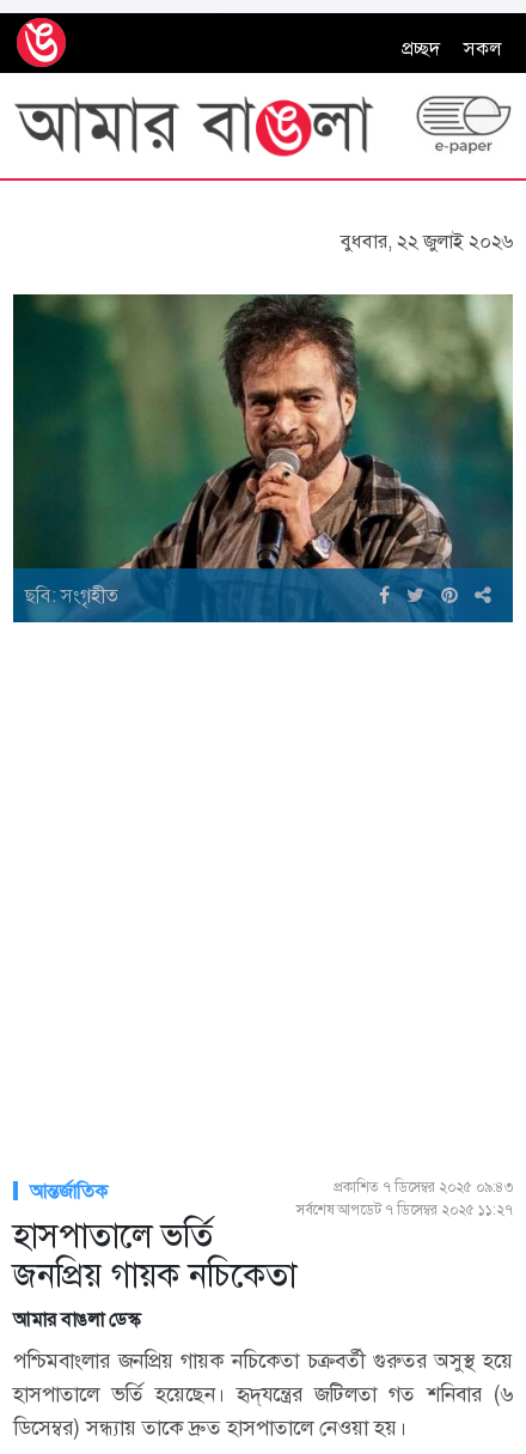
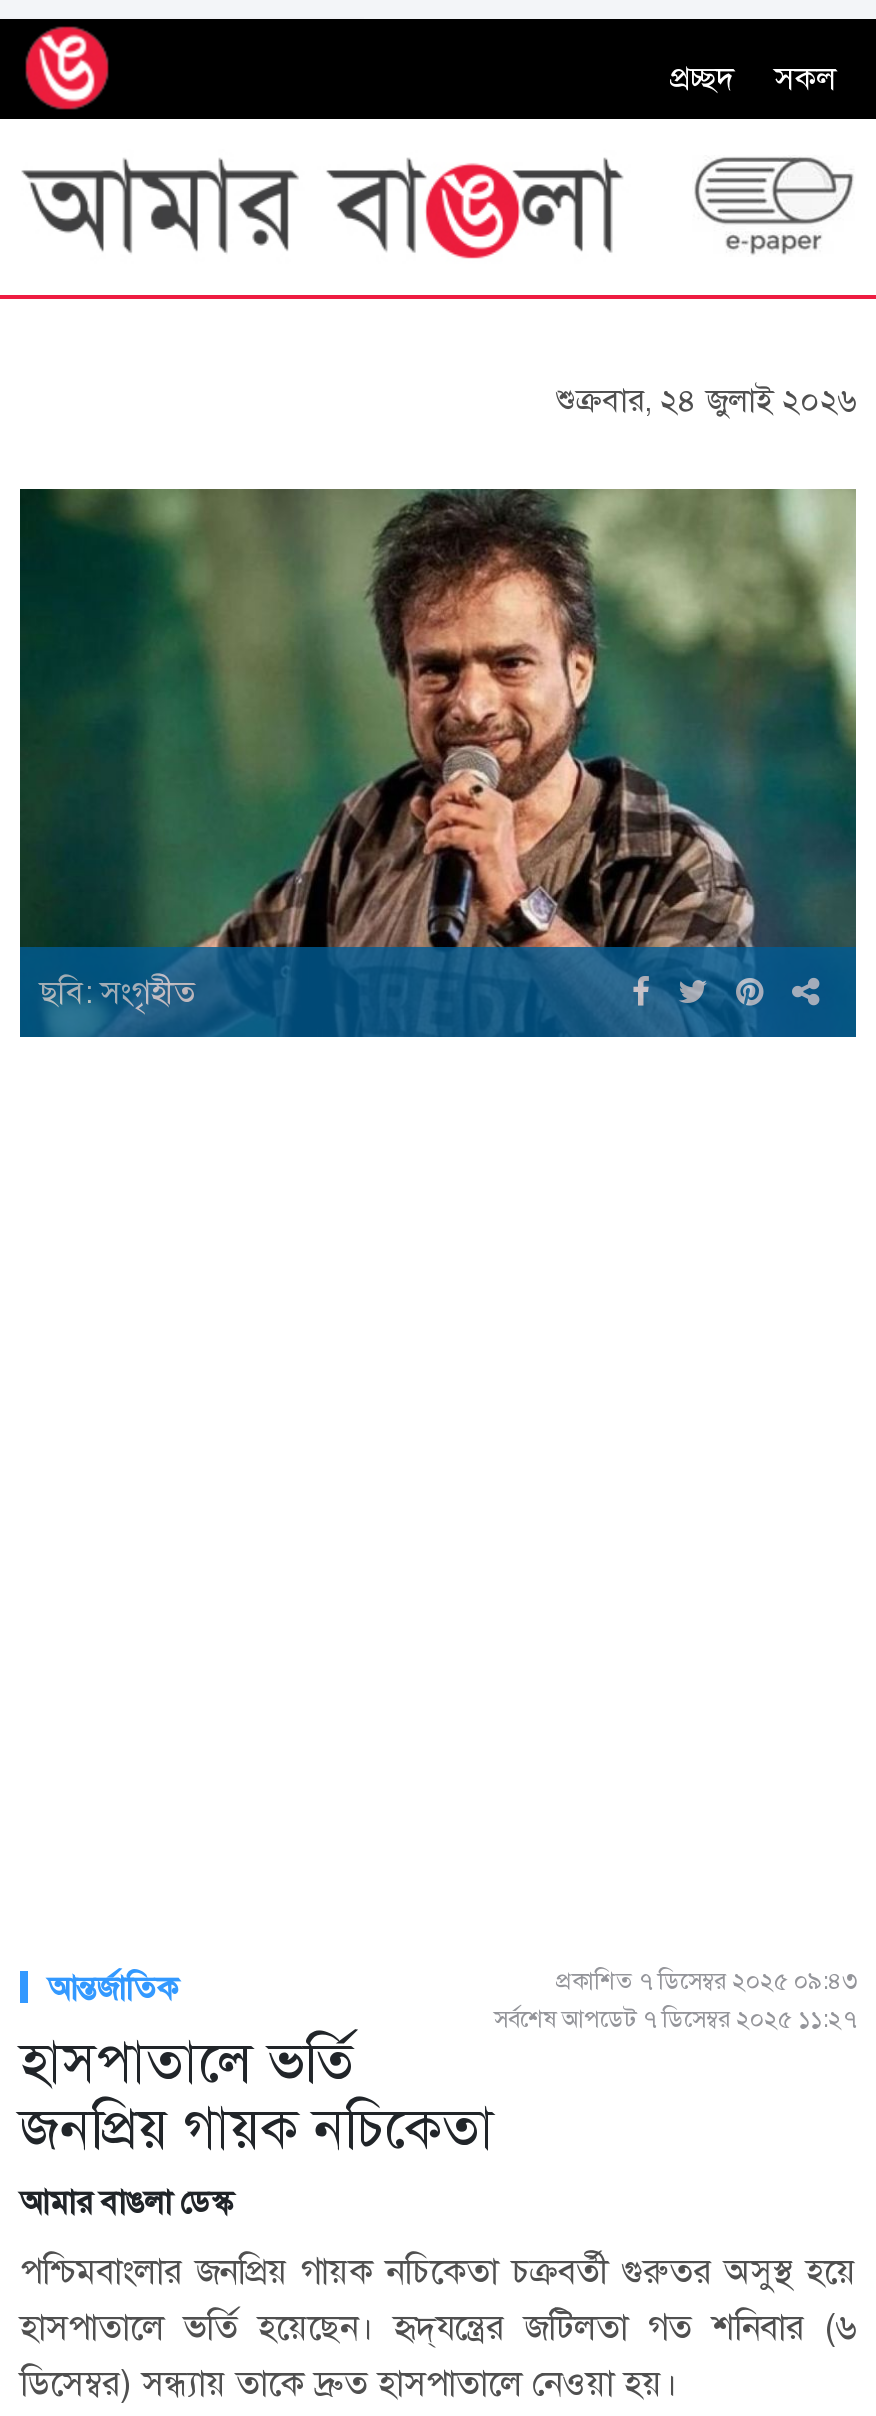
- বুধবার, ২২ জুলাই ২০২৬
+ শুক্রবার, ২৪ জুলাই ২০২৬
